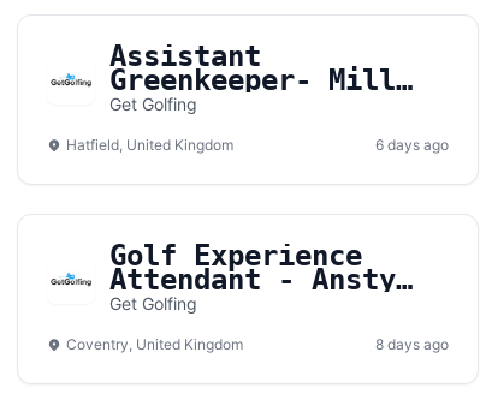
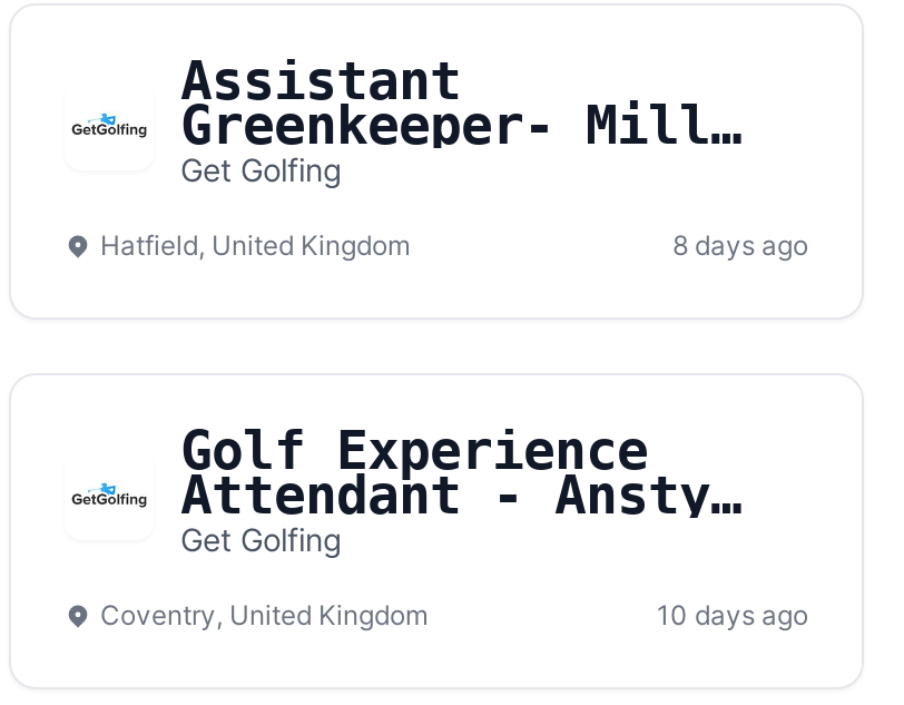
- 6 days ago
+ 8 days ago

- 8 days ago
+ 10 days ago
